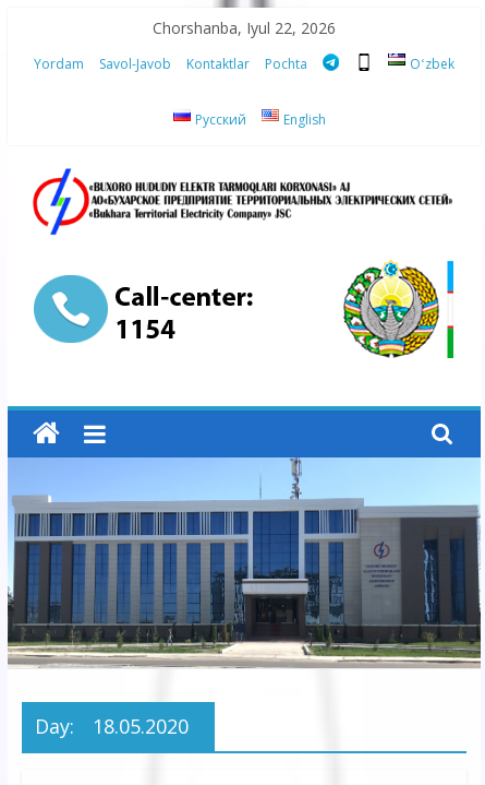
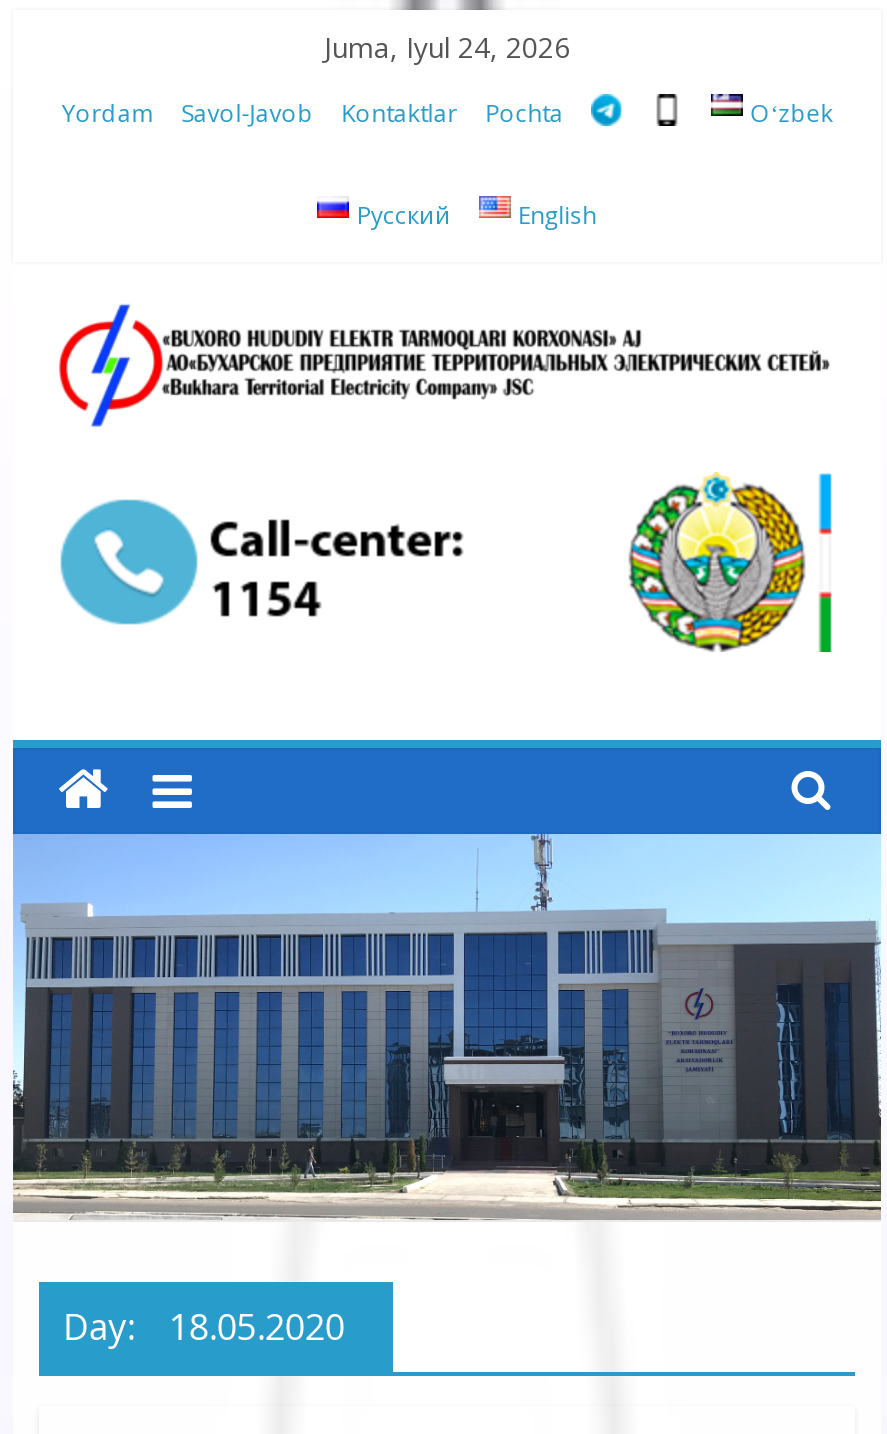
- Chorshanba, Iyul 22, 2026
+ Juma, Iyul 24, 2026
